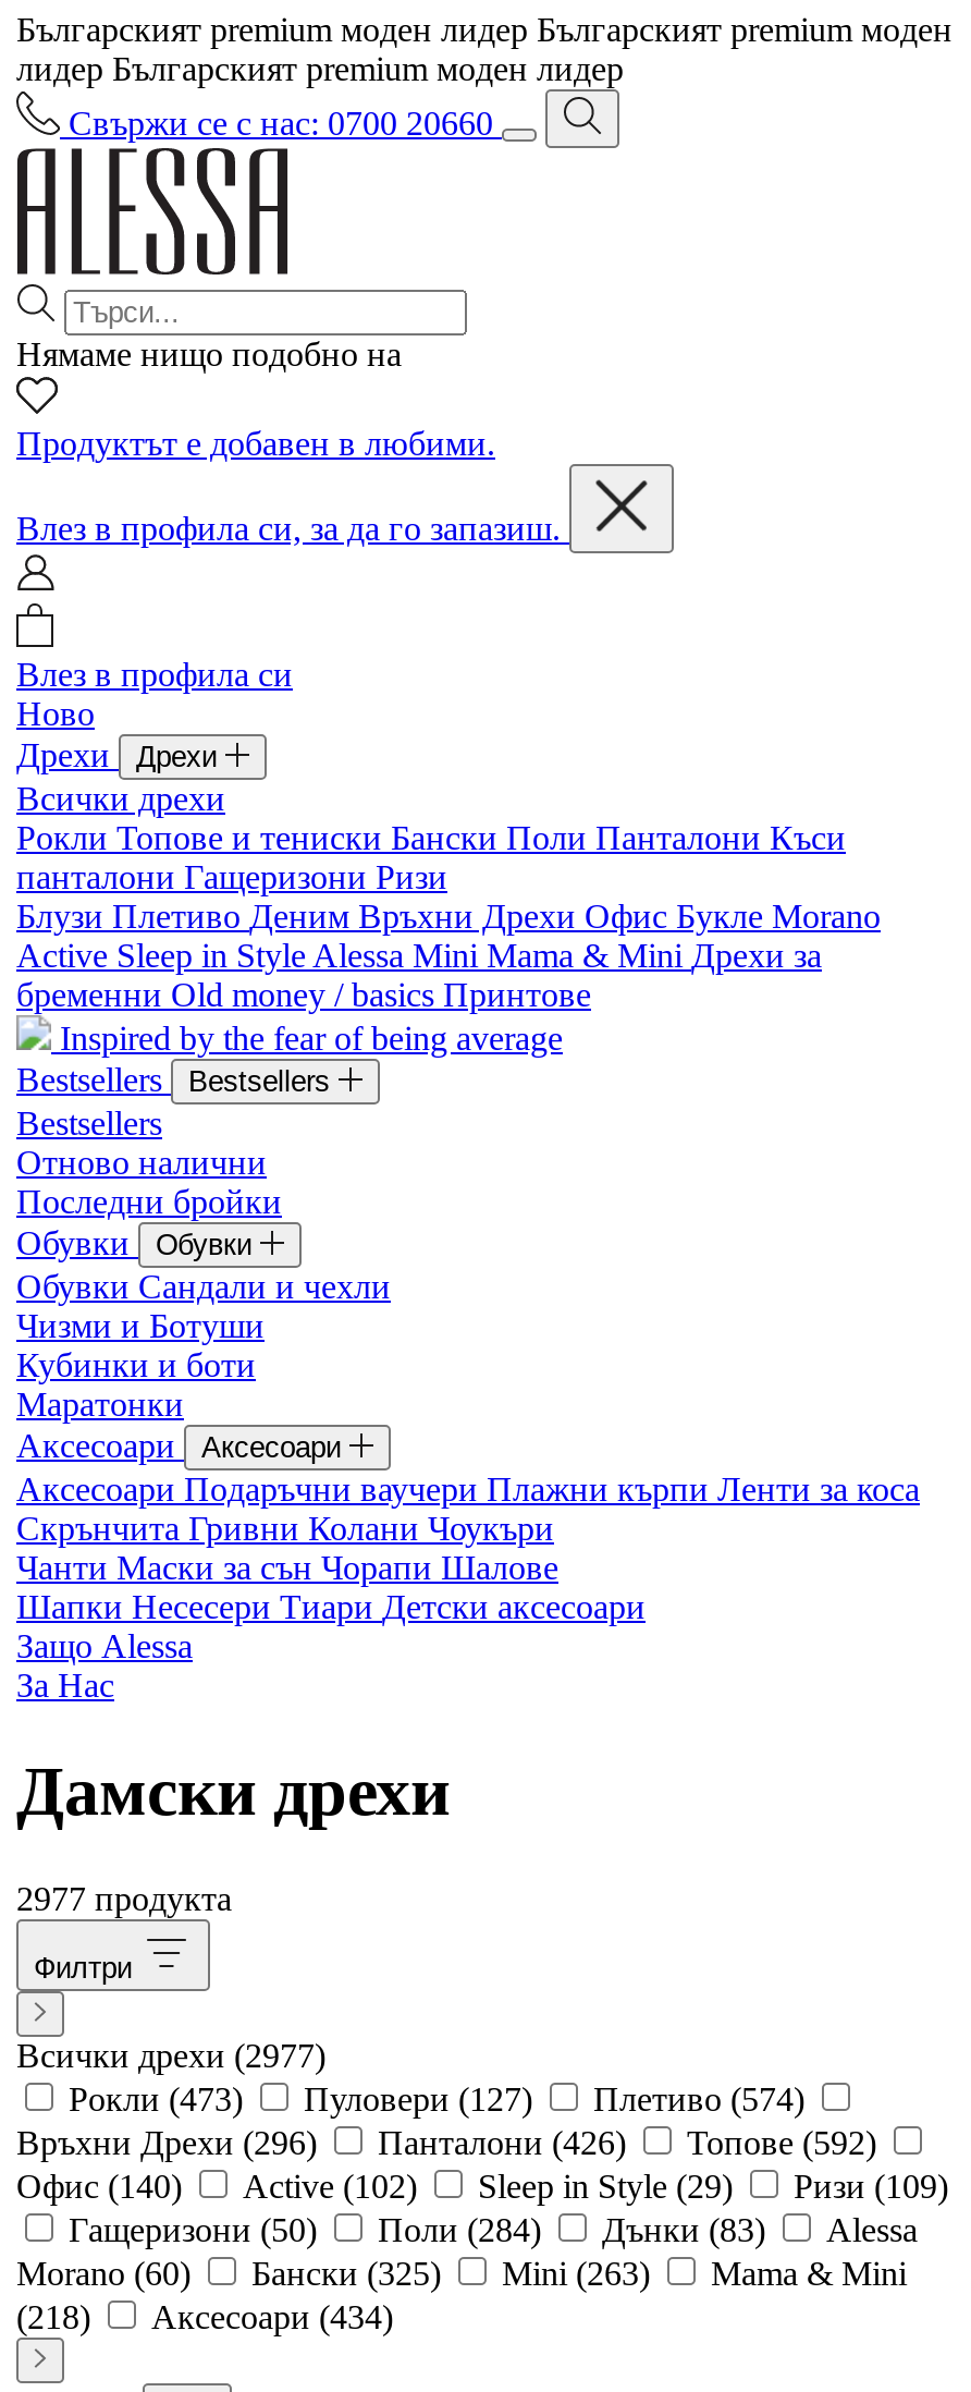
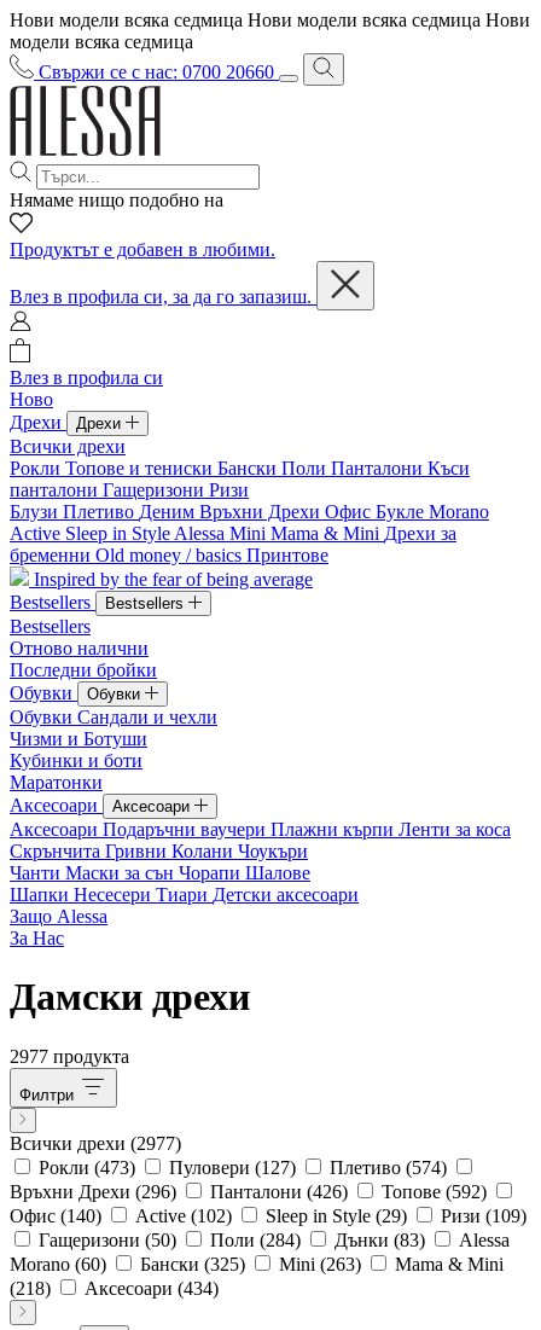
- Българският premium моден лидер Българският premium моден
- лидерБългарският premium моден лидер
+ Нови модели всяка седмица Нови модели всяка седмица Нови
+ модели всяка седмица
